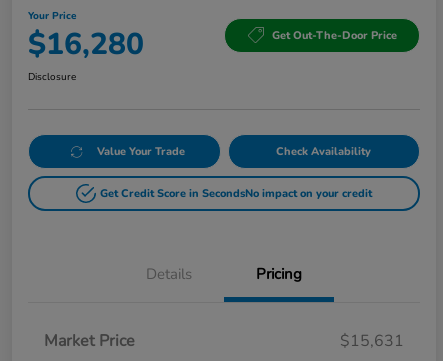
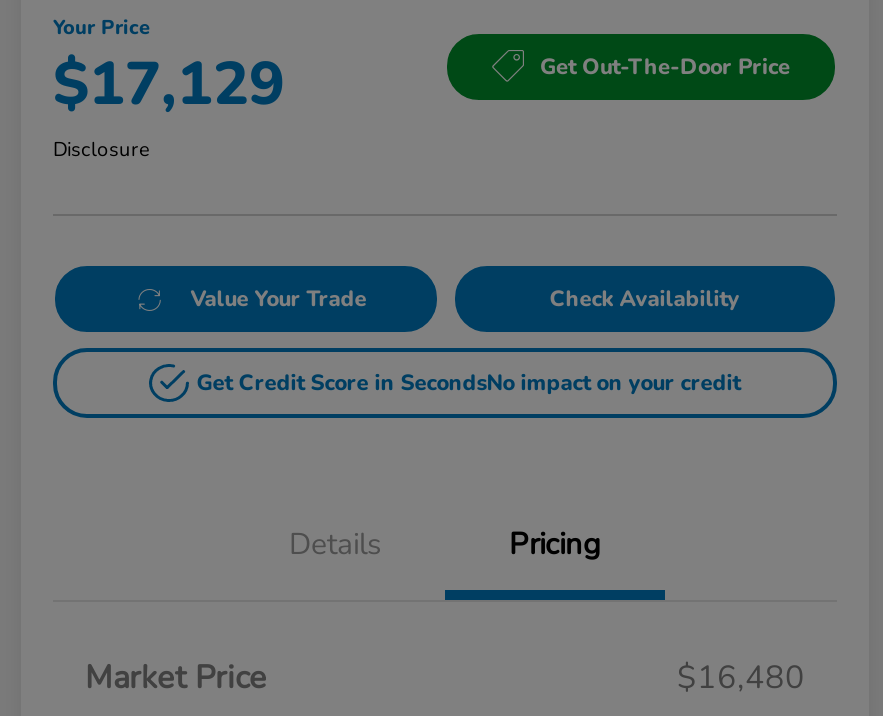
- $16,280
+ $17,129

- $15,631
+ $16,480
